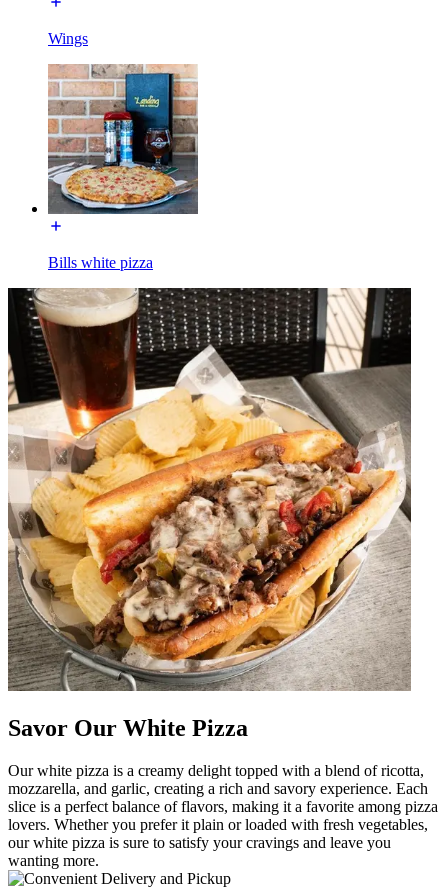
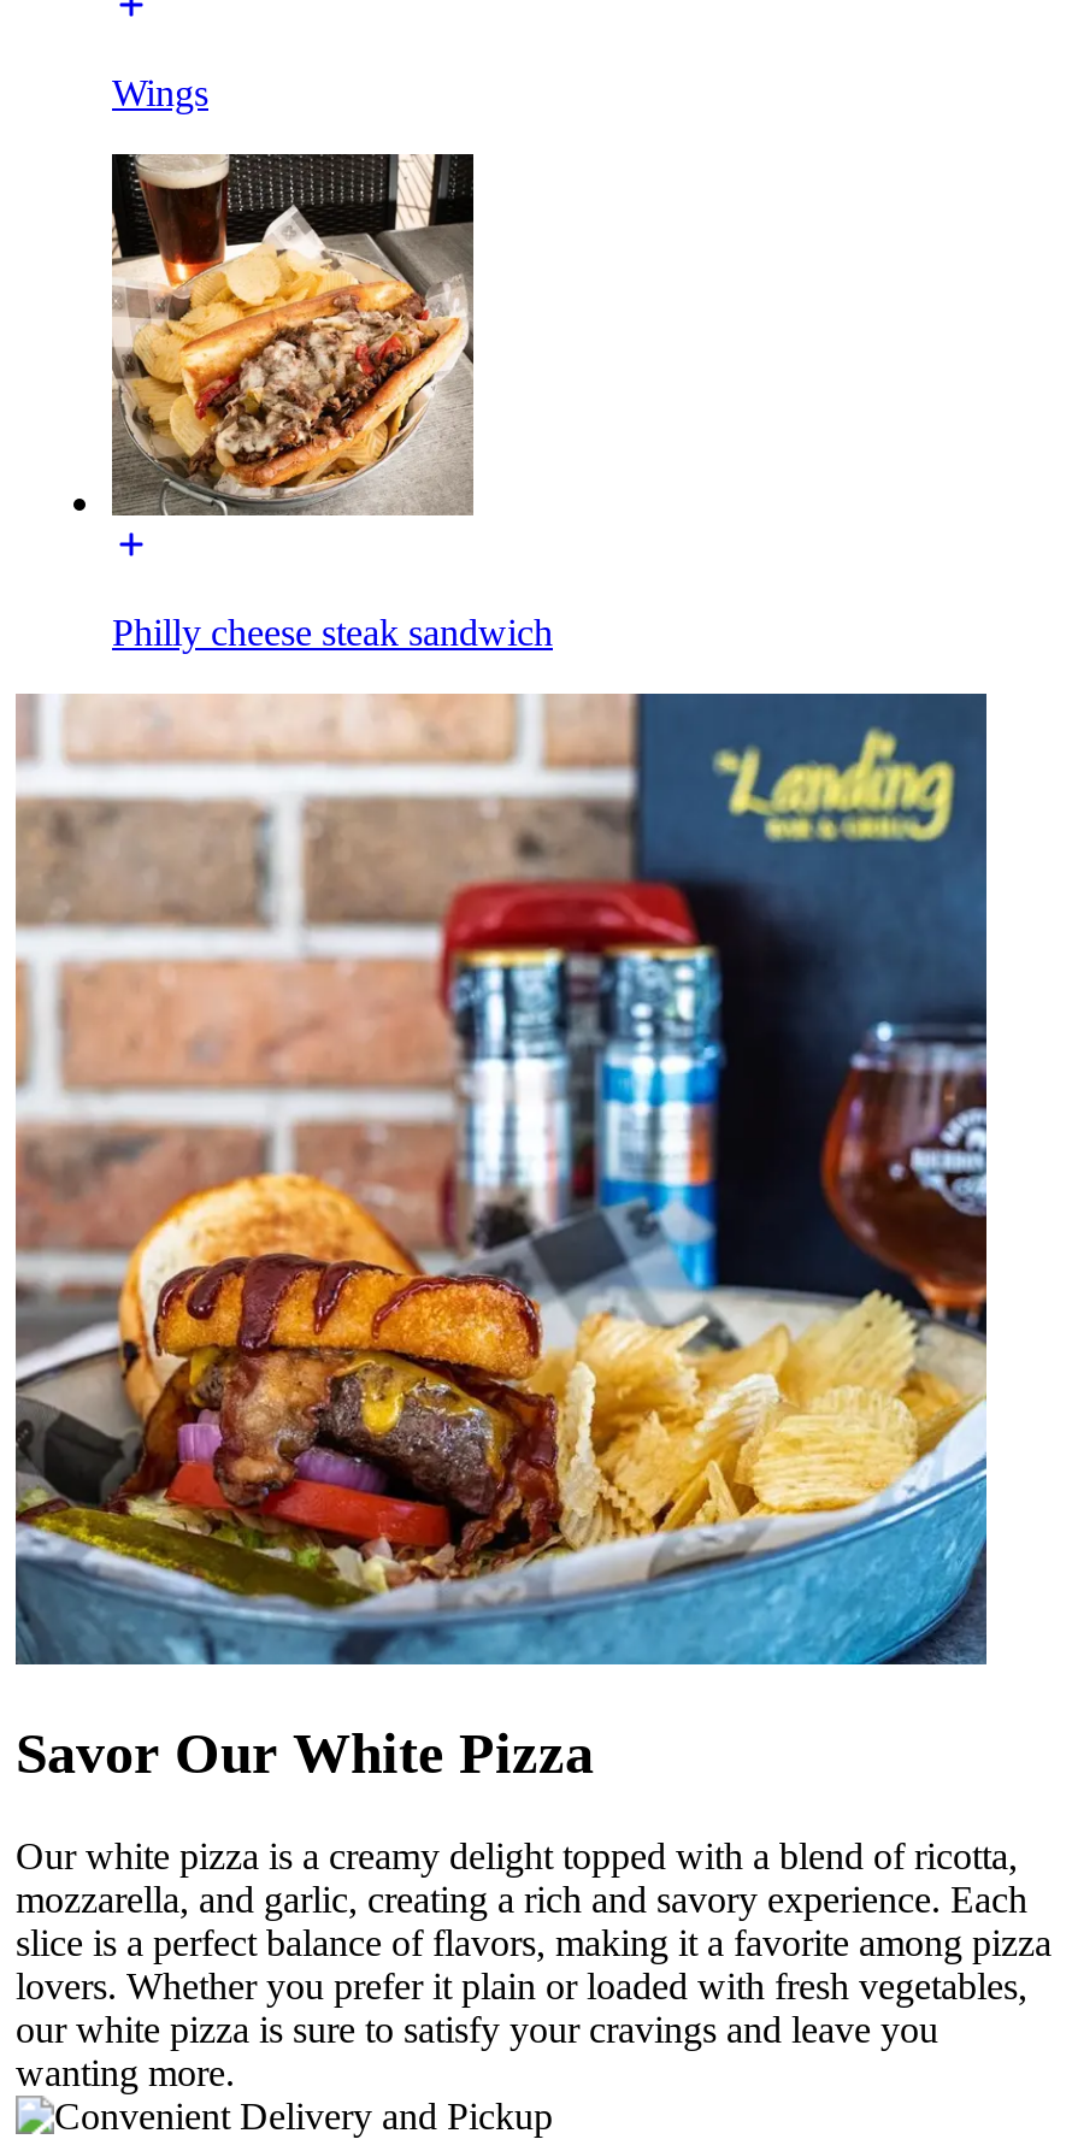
- [image]
- Bills white pizza
+ [image]
+ Philly cheese steak sandwich

- [image]
+ [image]
